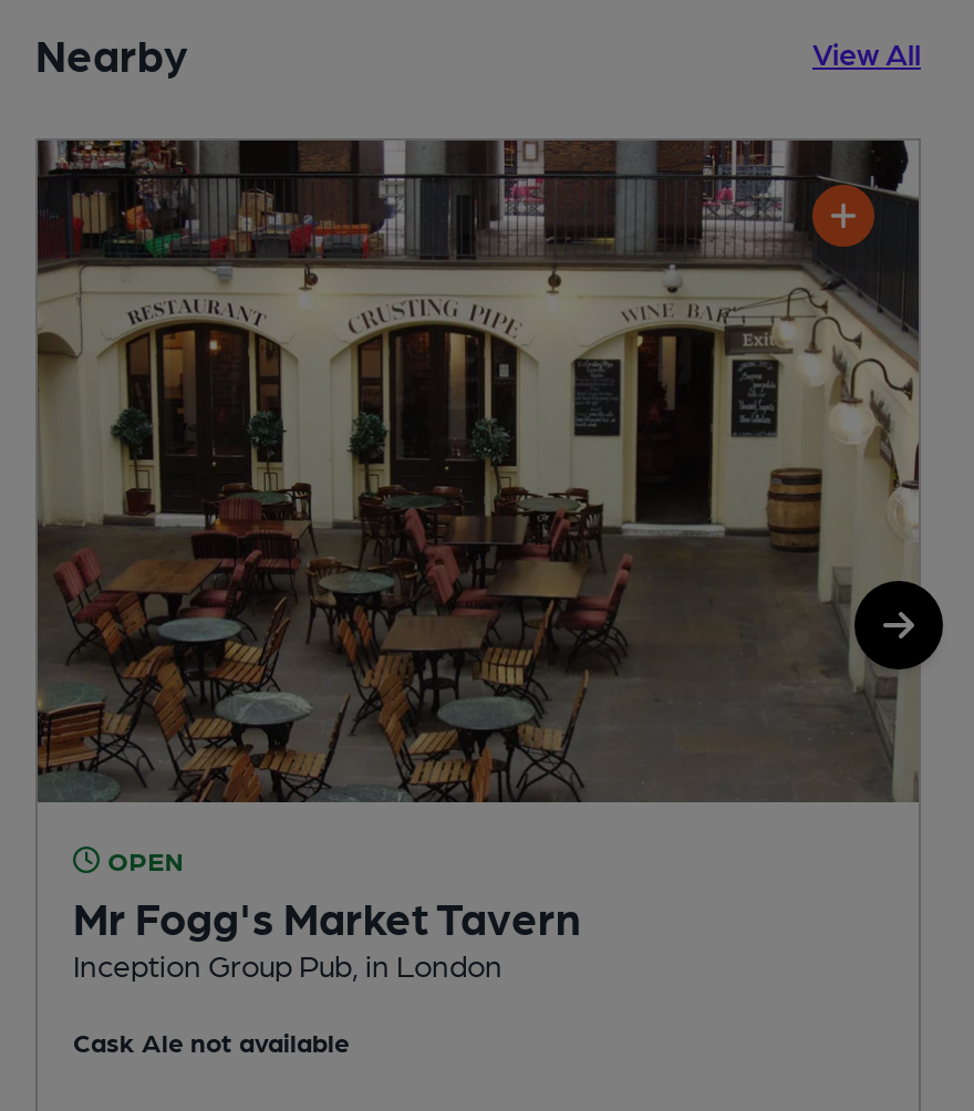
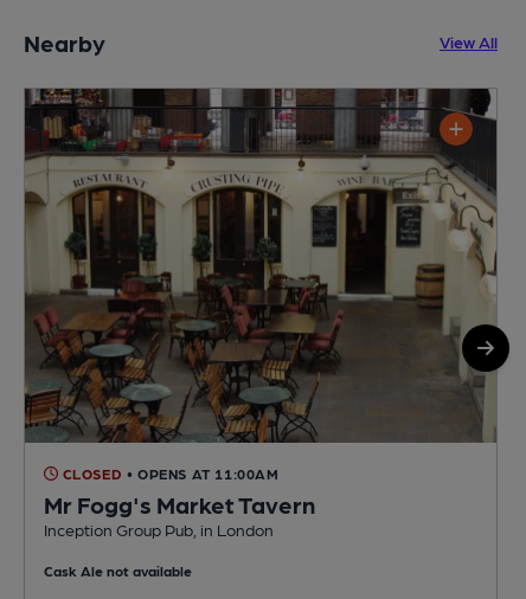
- OPEN
+ CLOSED • OPENS AT 11:00AM
